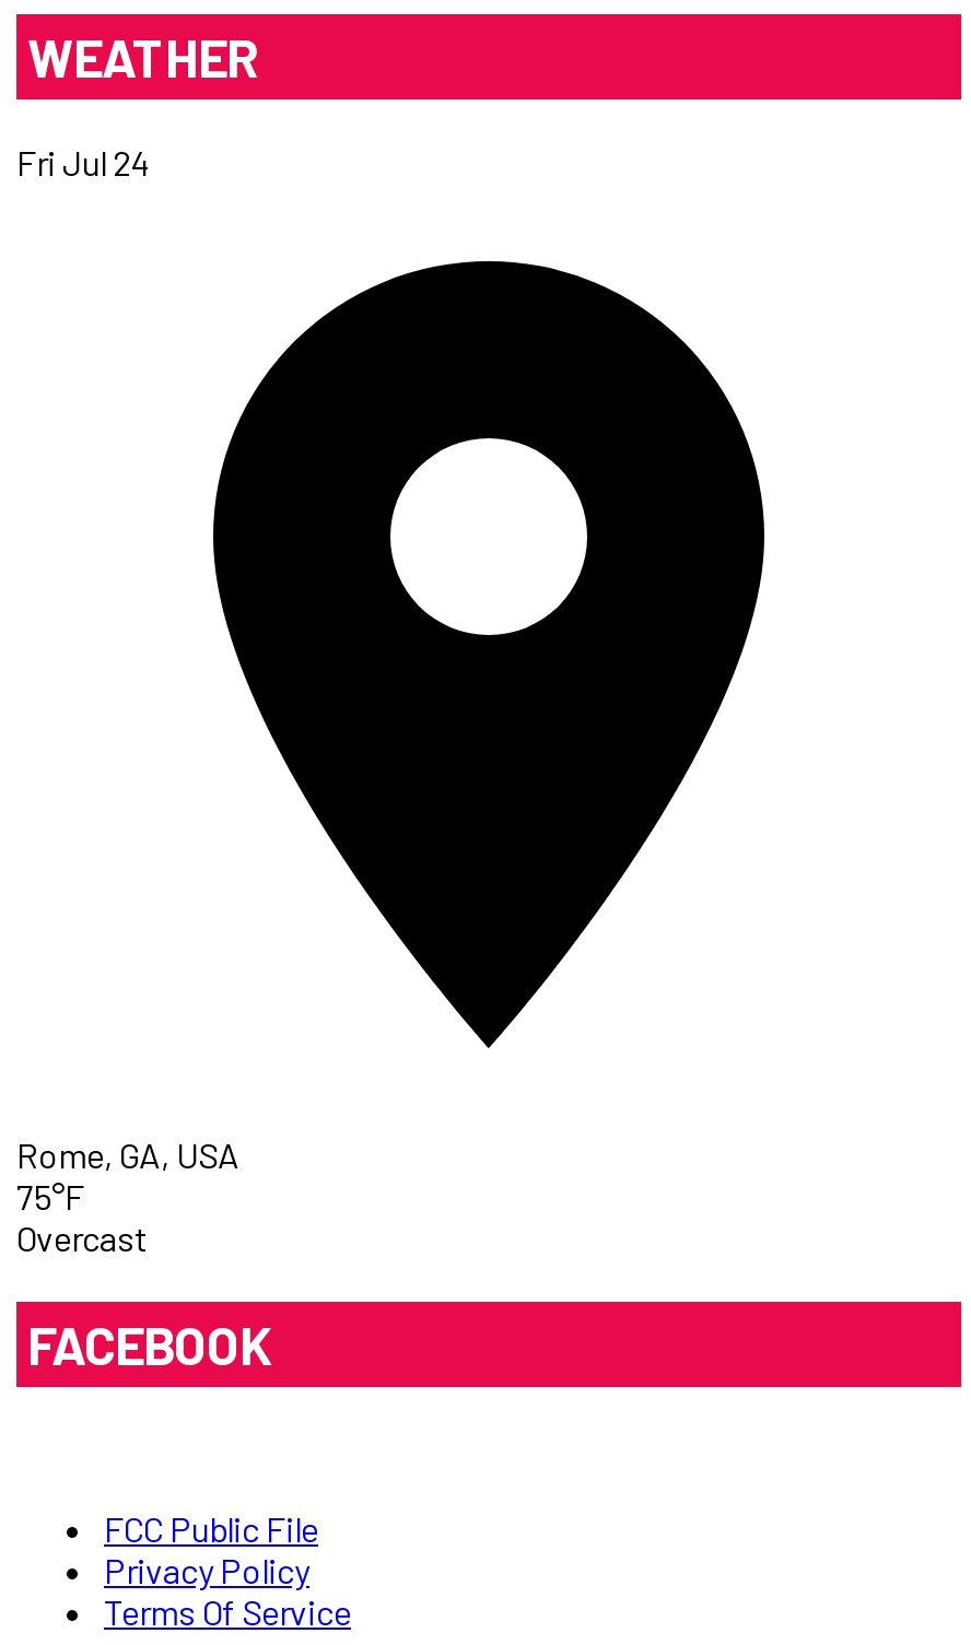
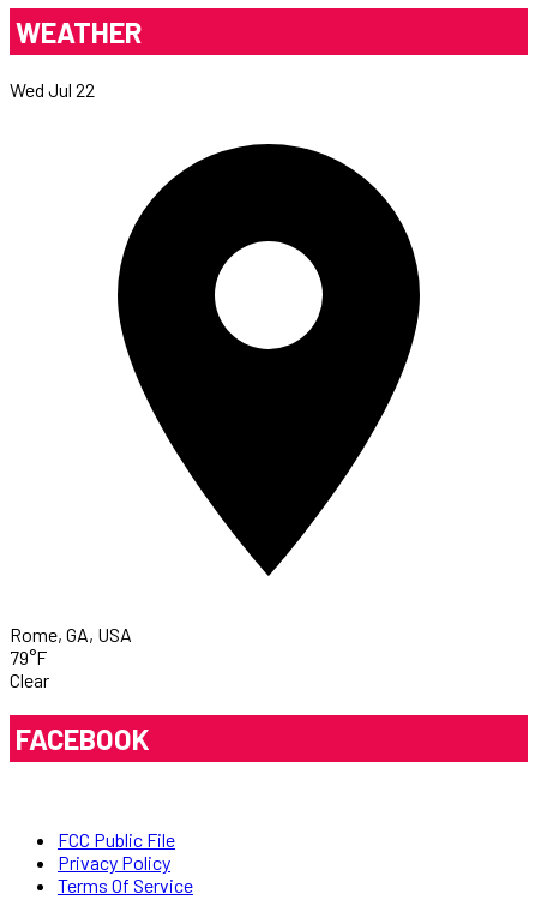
- Fri Jul 24
+ Wed Jul 22

- 75°F
- Overcast
+ 79°F
+ Clear
